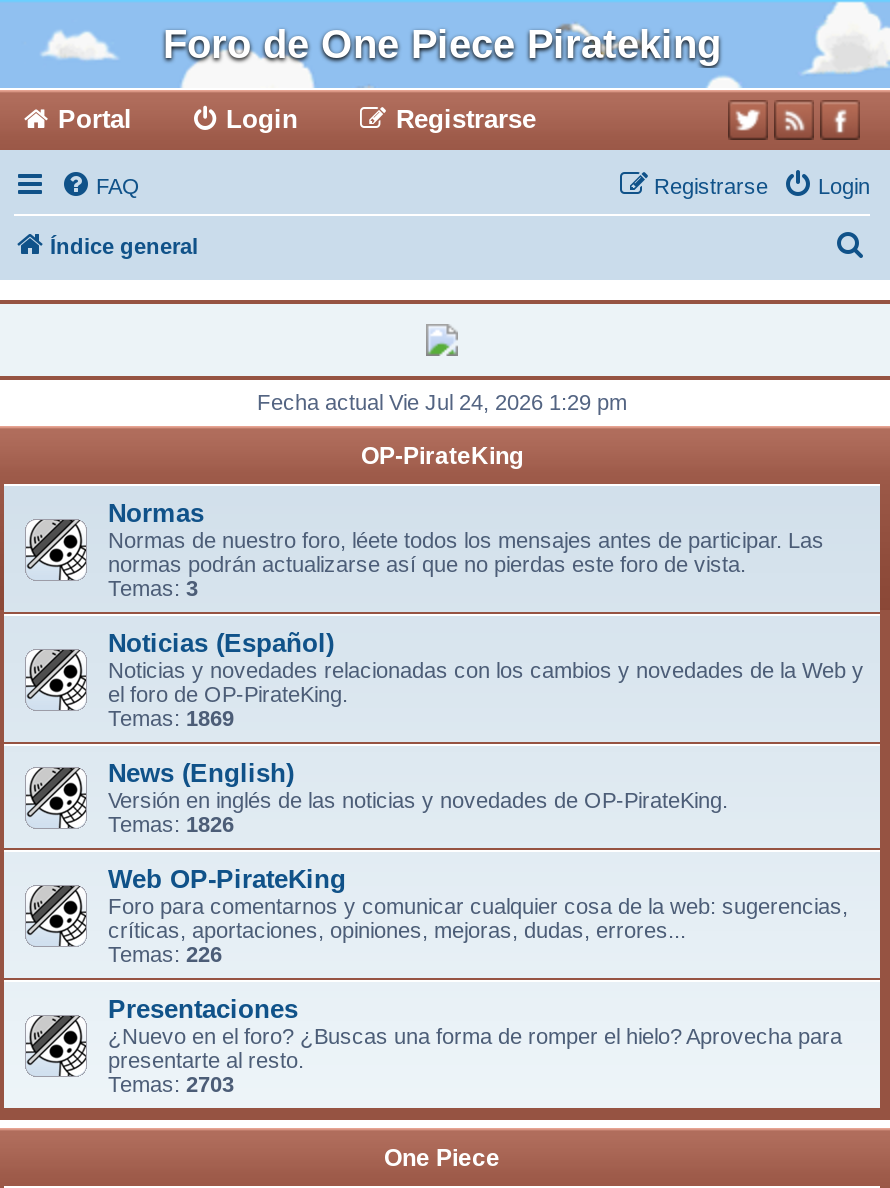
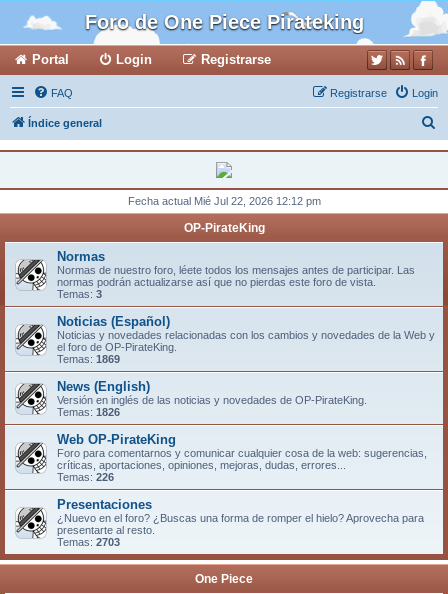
- Fecha actual Vie Jul 24, 2026 1:29 pm
+ Fecha actual Mié Jul 22, 2026 12:12 pm
